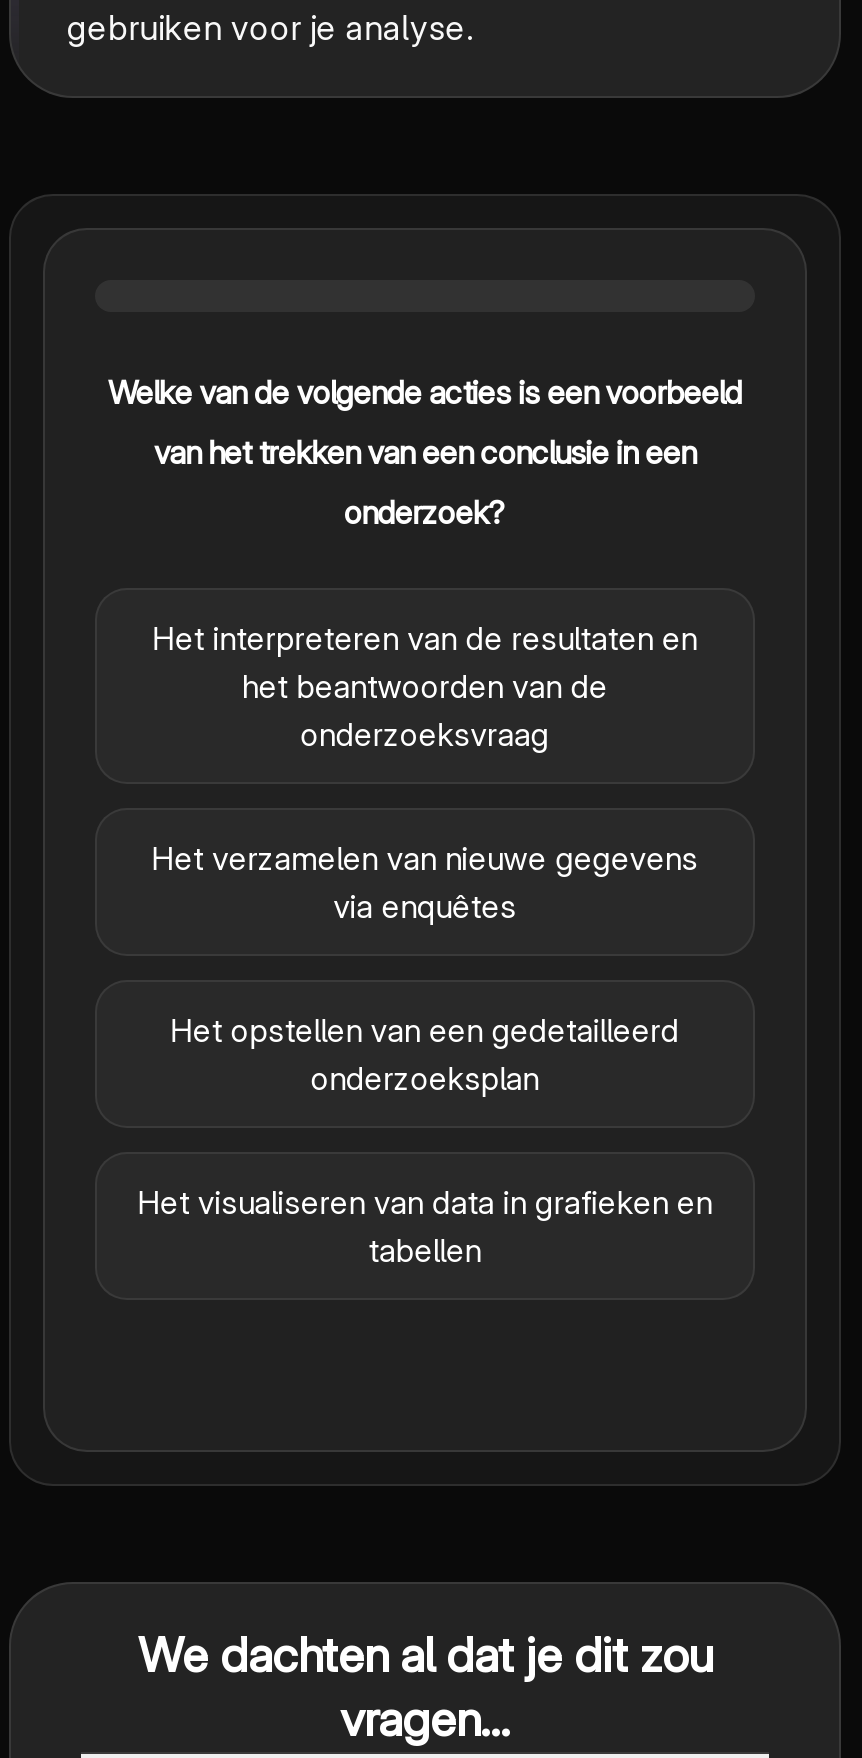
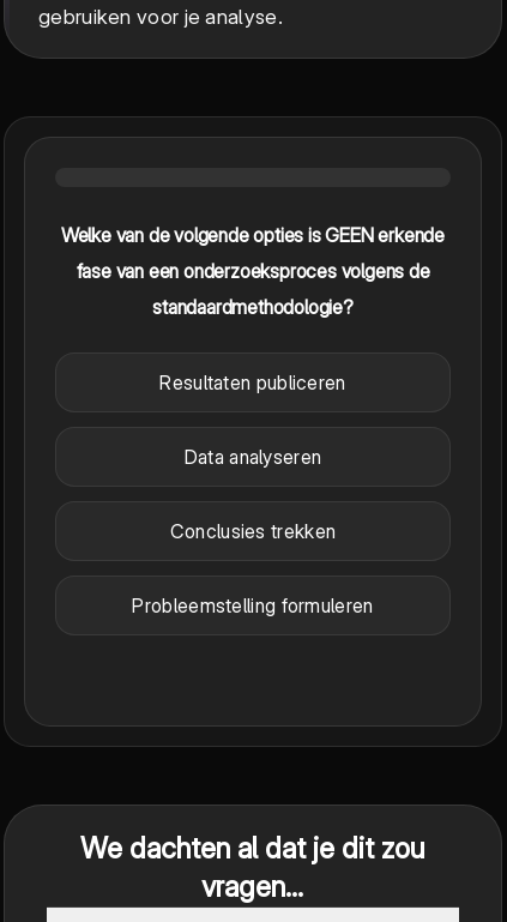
- Welke van de volgende acties is een voorbeeld
+ Welke van de volgende opties is GEEN erkende

- van het trekken van een conclusie in een
+ fase van een onderzoeksproces volgens de

- onderzoek?
+ standaardmethodologie?

- Het interpreteren van de resultaten en
- het beantwoorden van de
- onderzoeksvraag
+ Resultaten publiceren

- Het verzamelen van nieuwe gegevens
- via enquêtes
+ Data analyseren

- Het opstellen van een gedetailleerd
- onderzoeksplan
+ Conclusies trekken

- Het visualiseren van data in grafieken en
- tabellen
+ Probleemstelling formuleren
